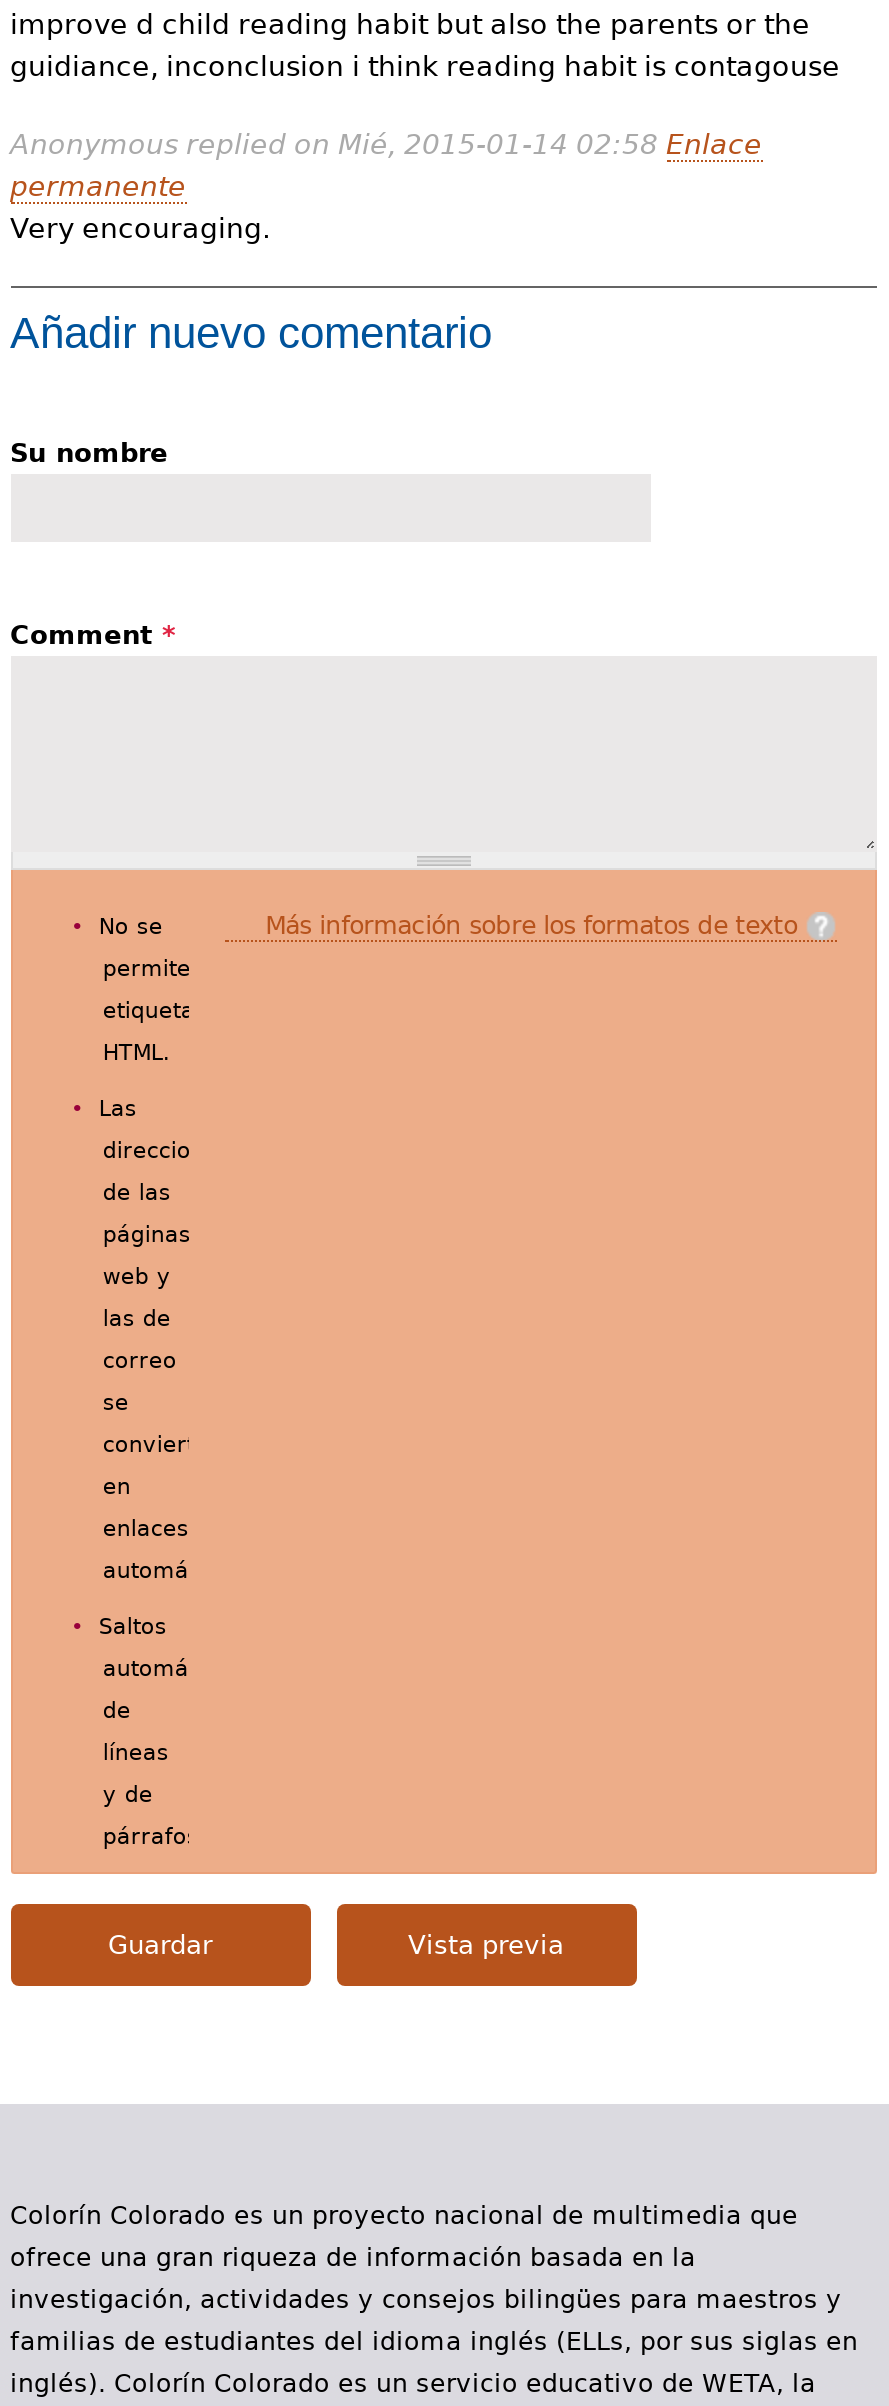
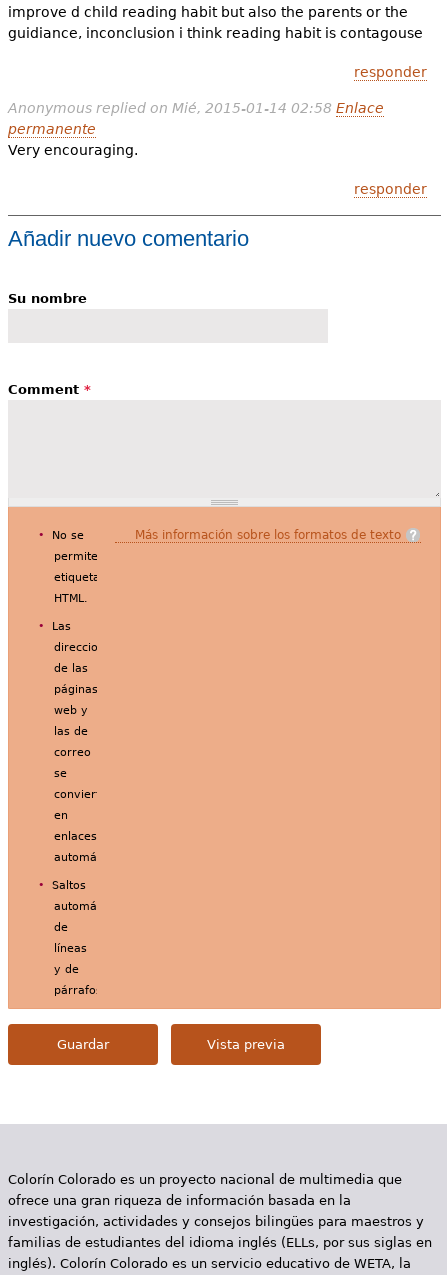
+ responder

+ responder
